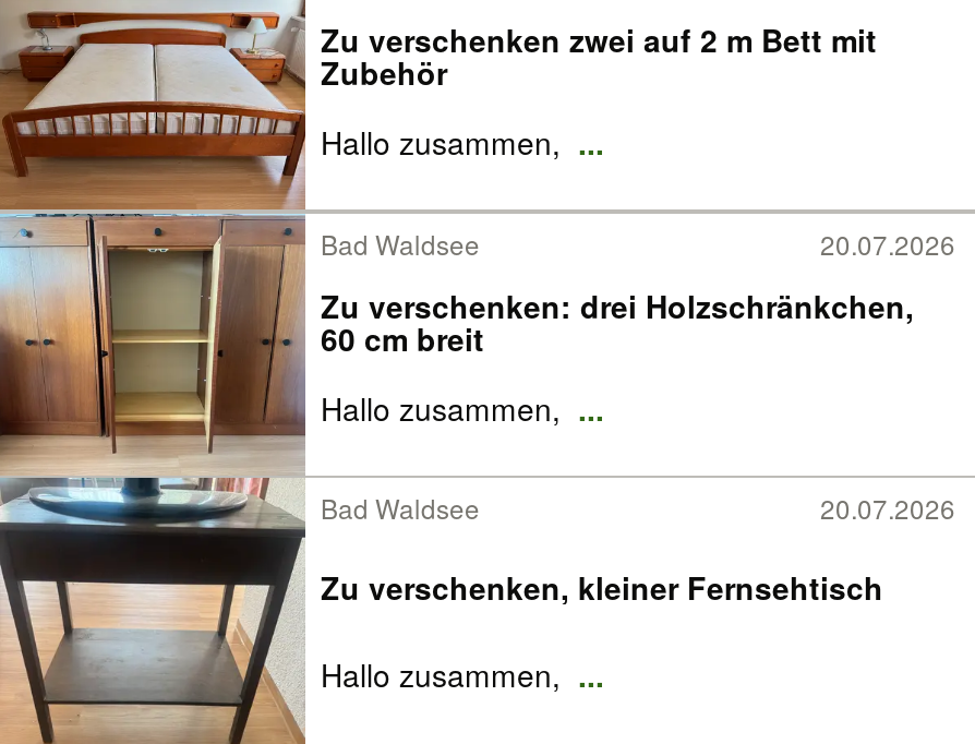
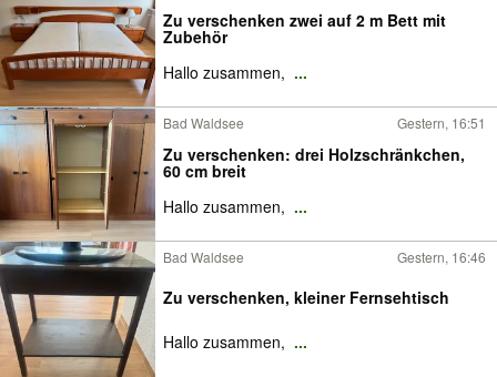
- 20.07.2026
+ Gestern, 16:51

- 20.07.2026
+ Gestern, 16:46
